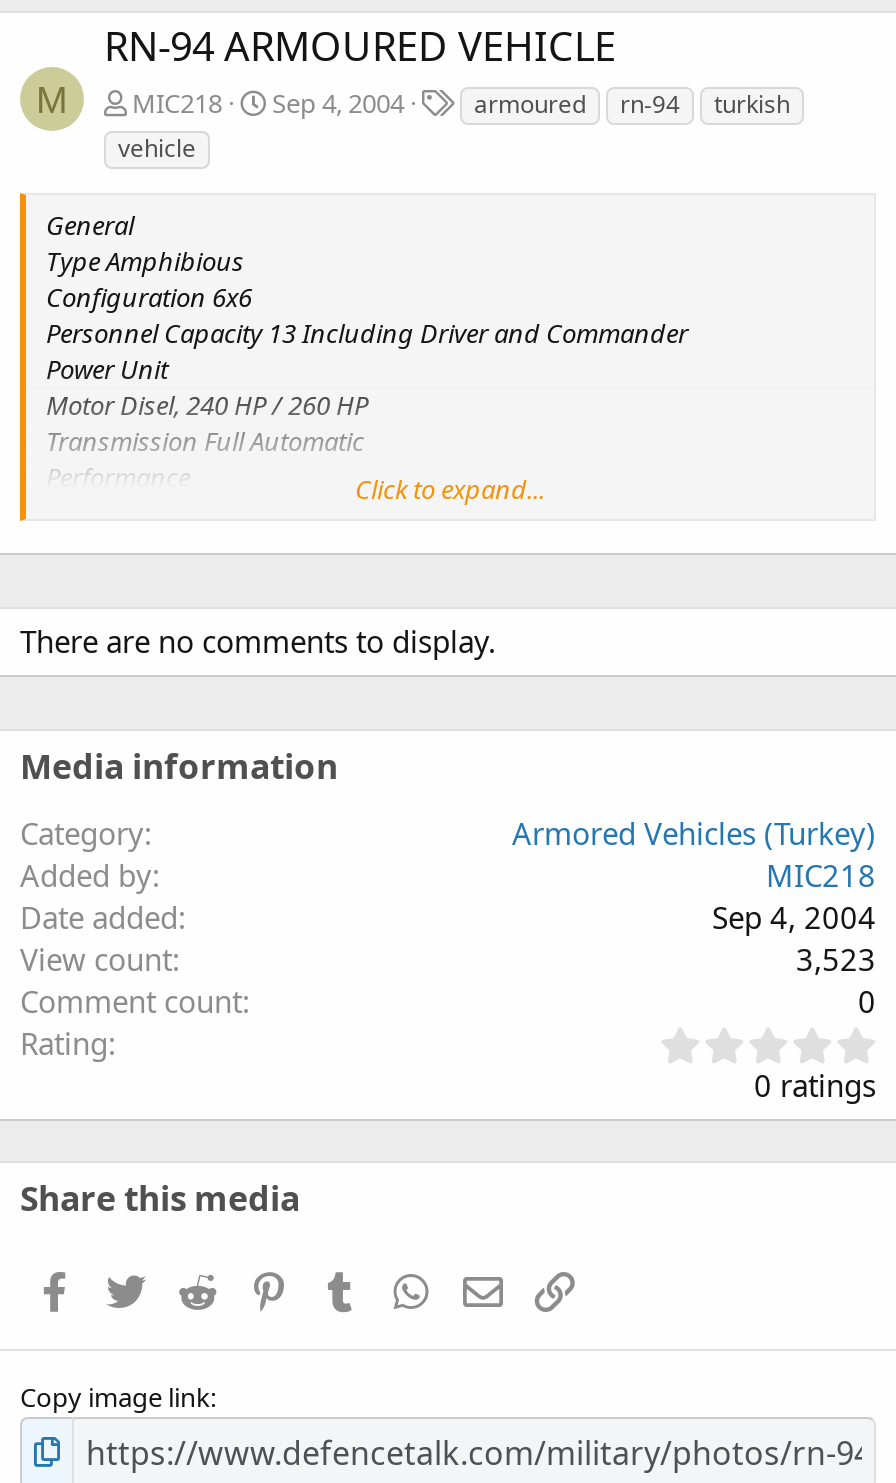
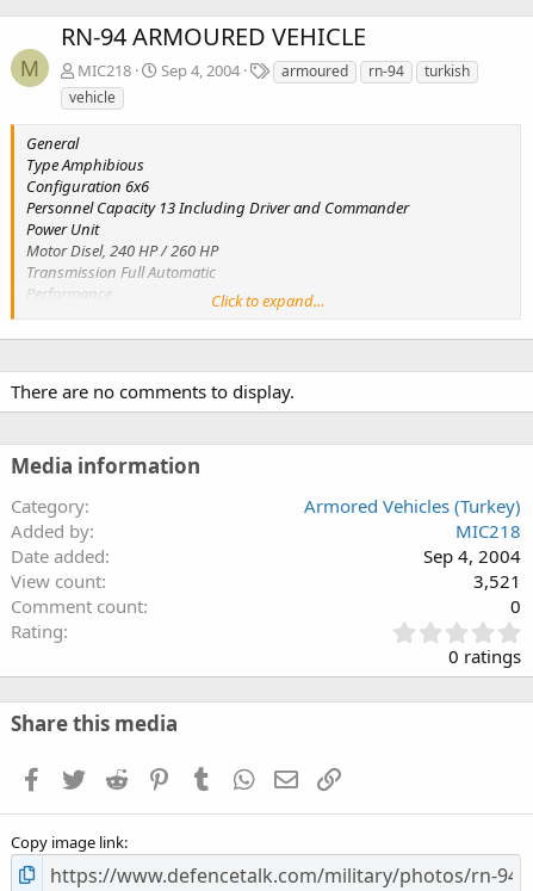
- 3,523
+ 3,521
